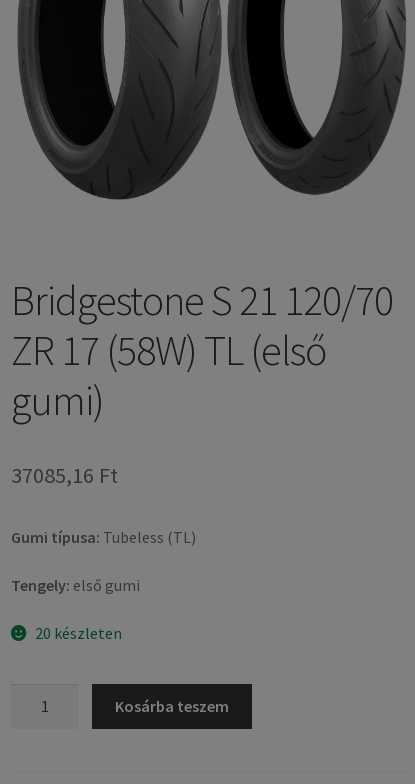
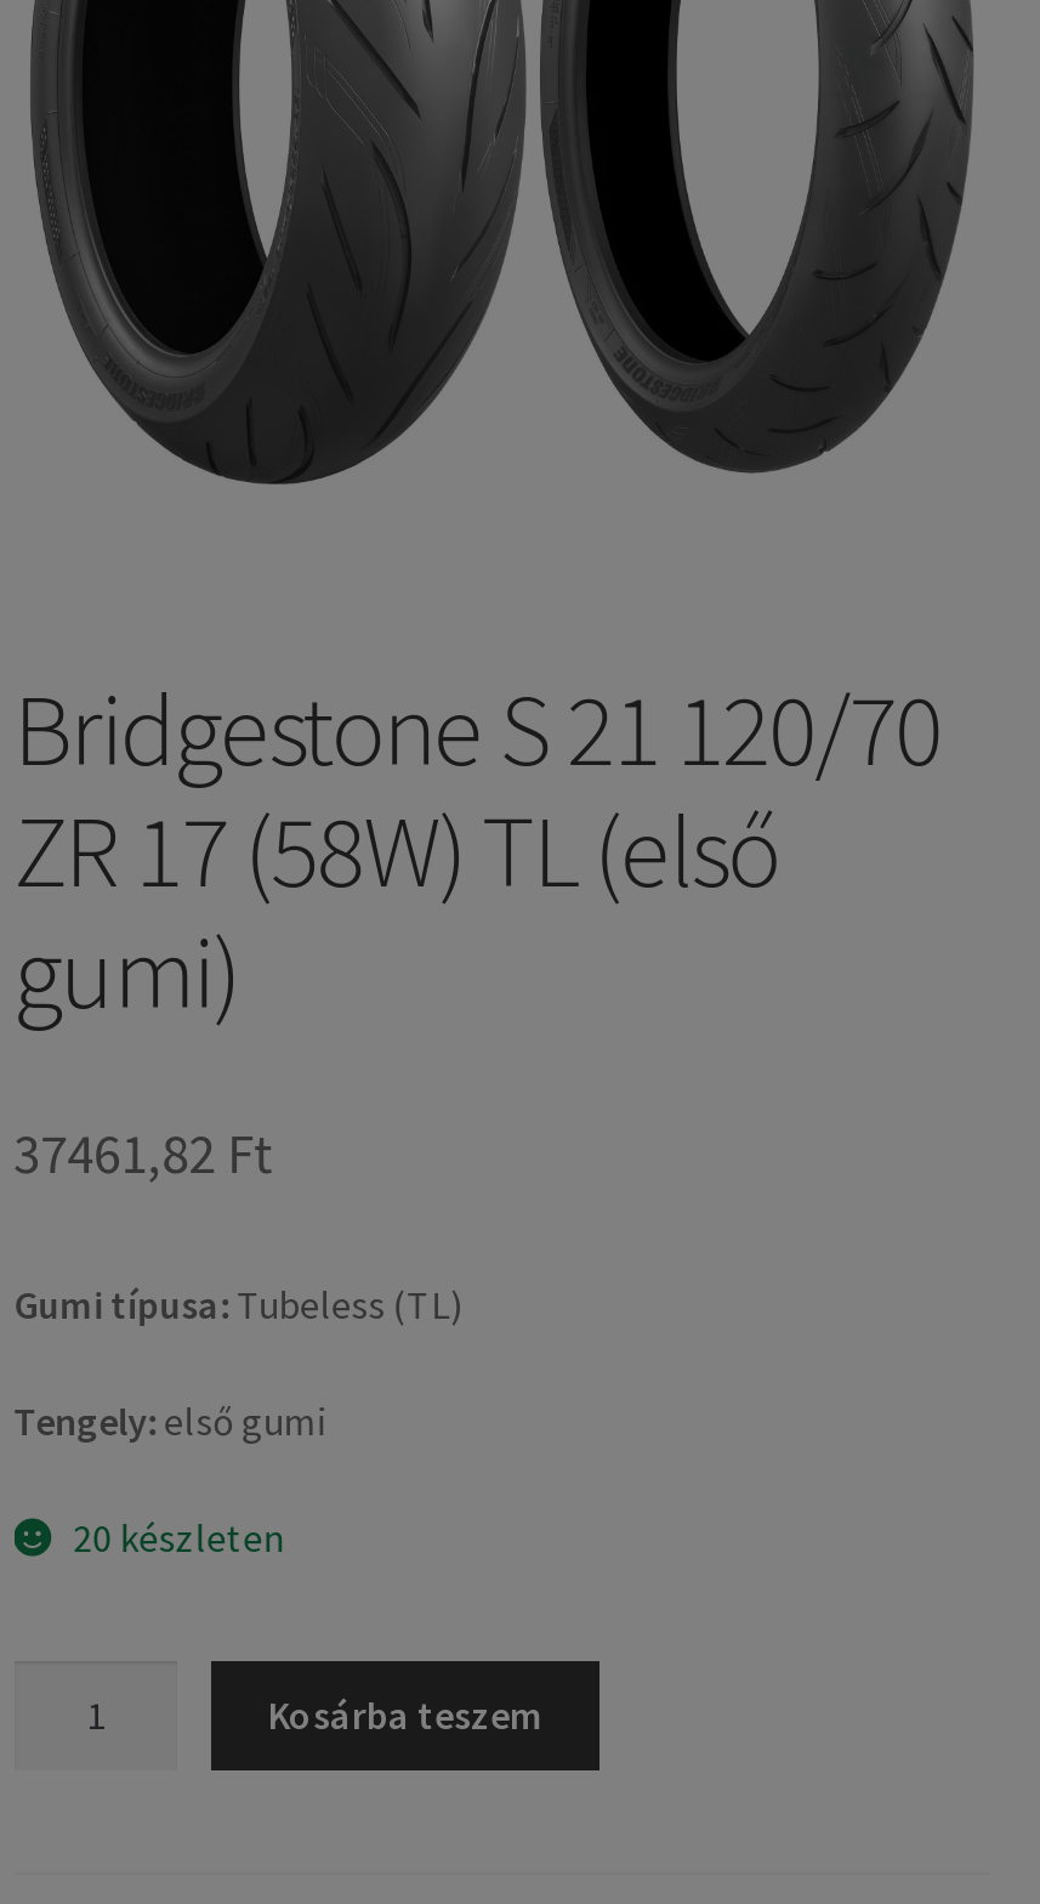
- 37085,16 Ft
+ 37461,82 Ft
